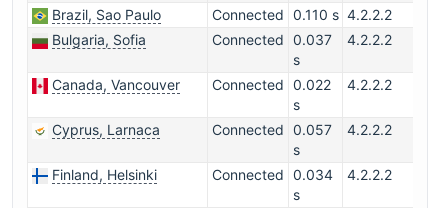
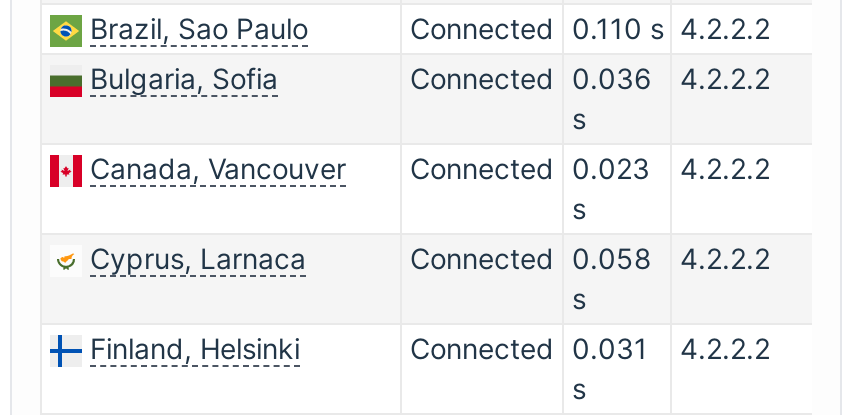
- Connected 0.037 4.2.2.2
+ Connected 0.036 4.2.2.2

- Canada, Vancouver Connected 0.022 4.2.2.2
+ Canada, Vancouver Connected 0.023 4.2.2.2

- Connected 0.057 4.2.2.2
+ Connected 0.058 4.2.2.2

- Connected 0.034 4.2.2.2
+ Connected 0.031 4.2.2.2
